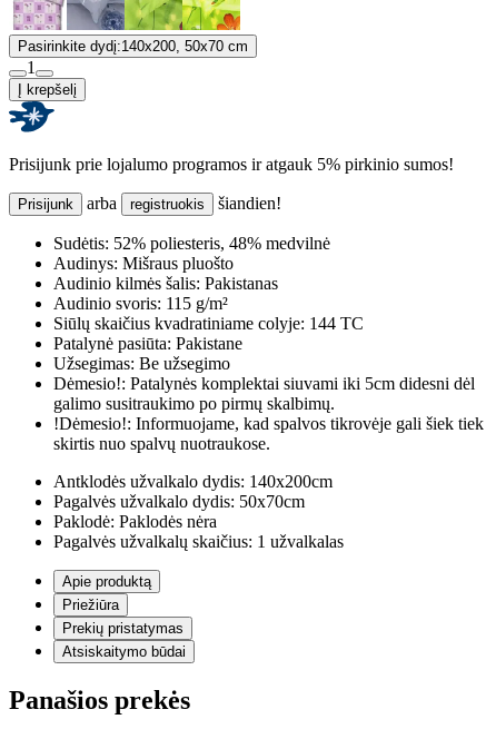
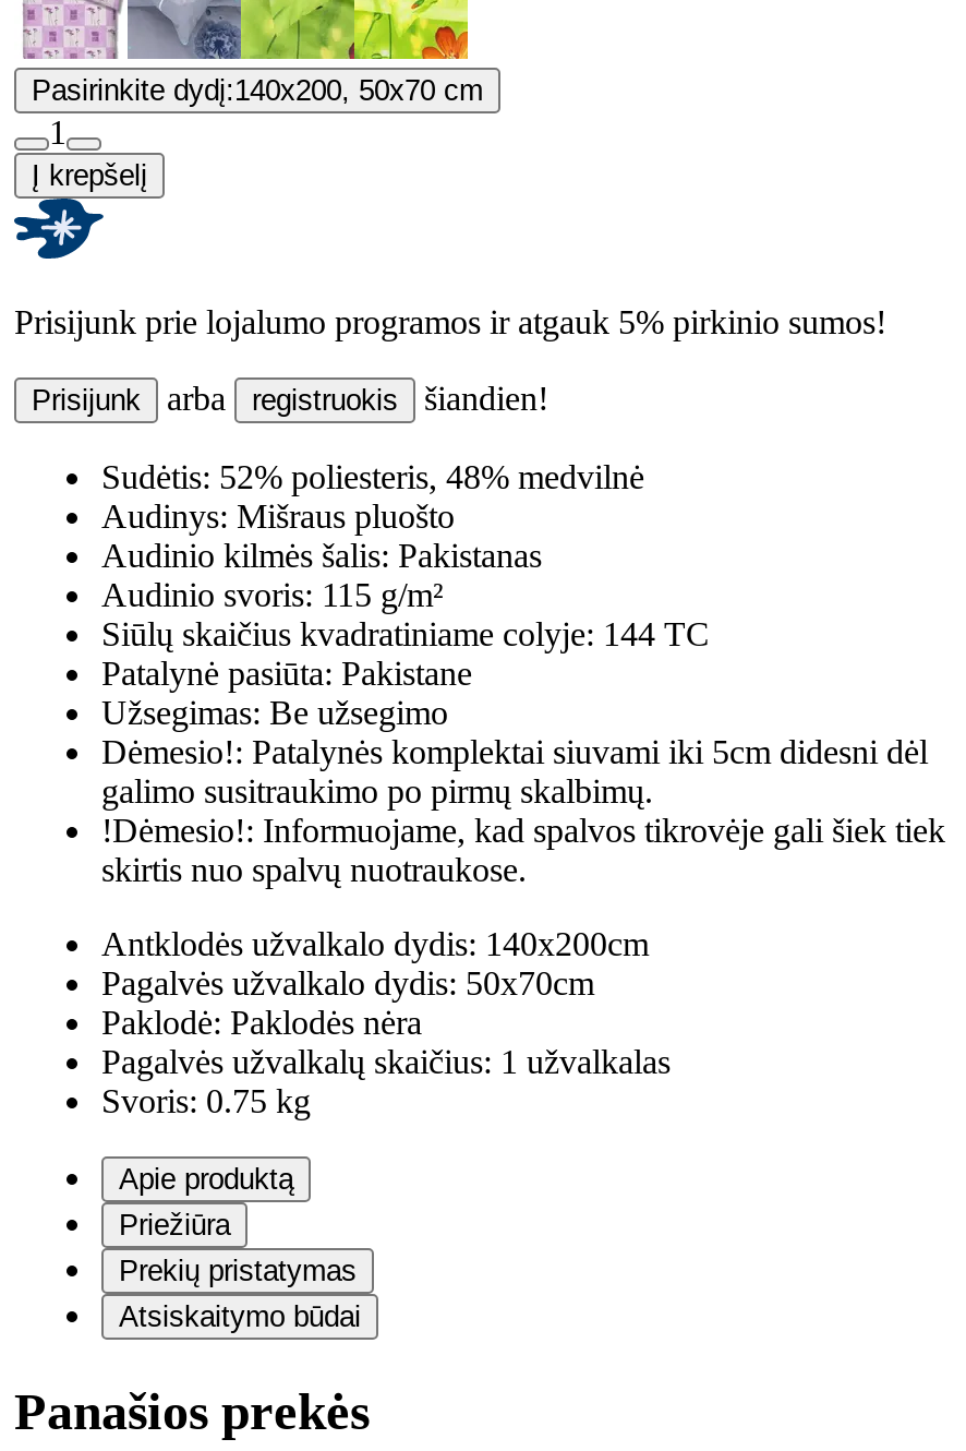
+ Svoris: 0.75 kg
